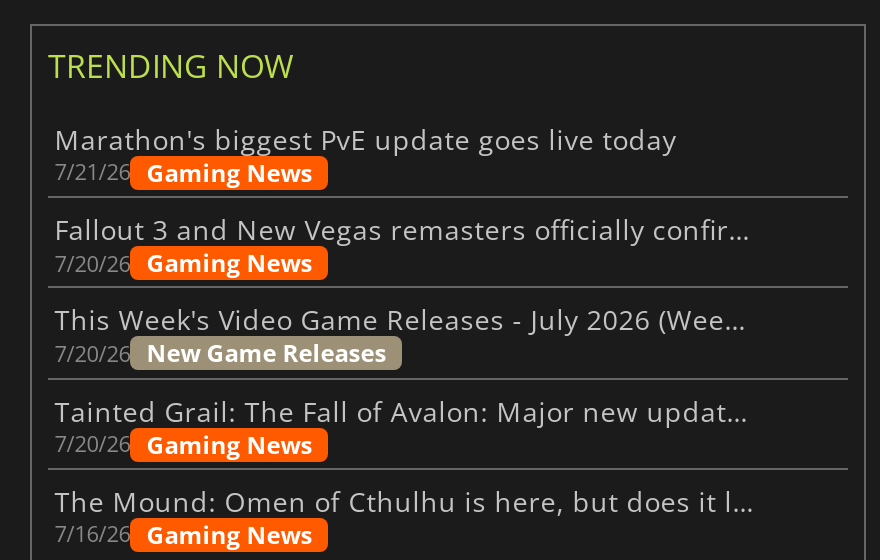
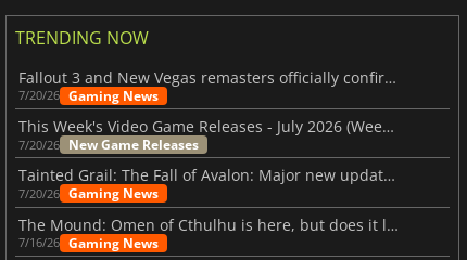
- Marathon's biggest PvE update goes live today
- 7/21/26 Gaming News
